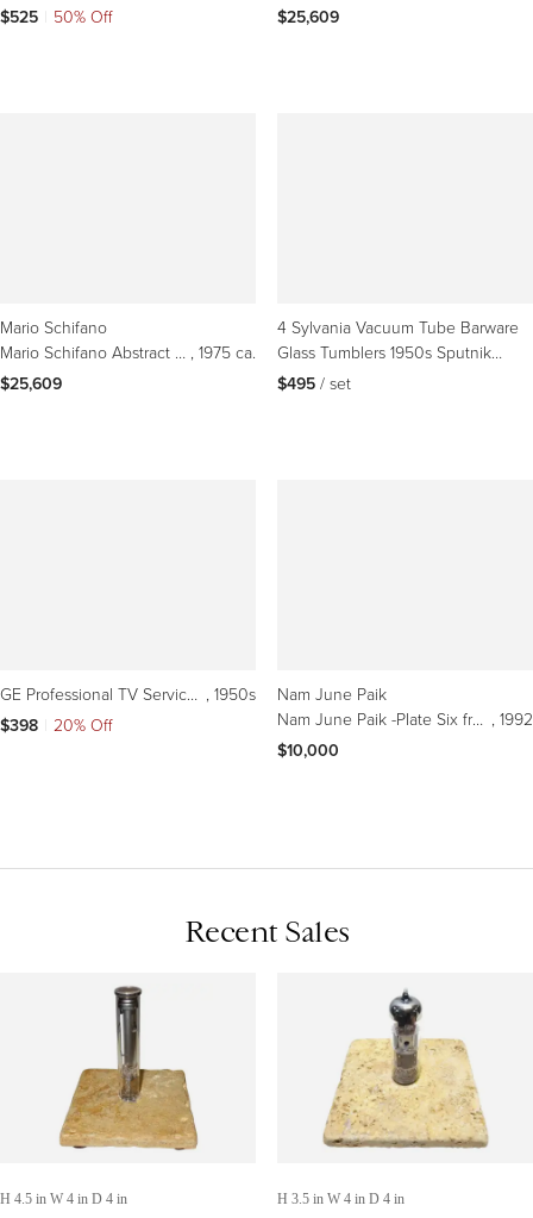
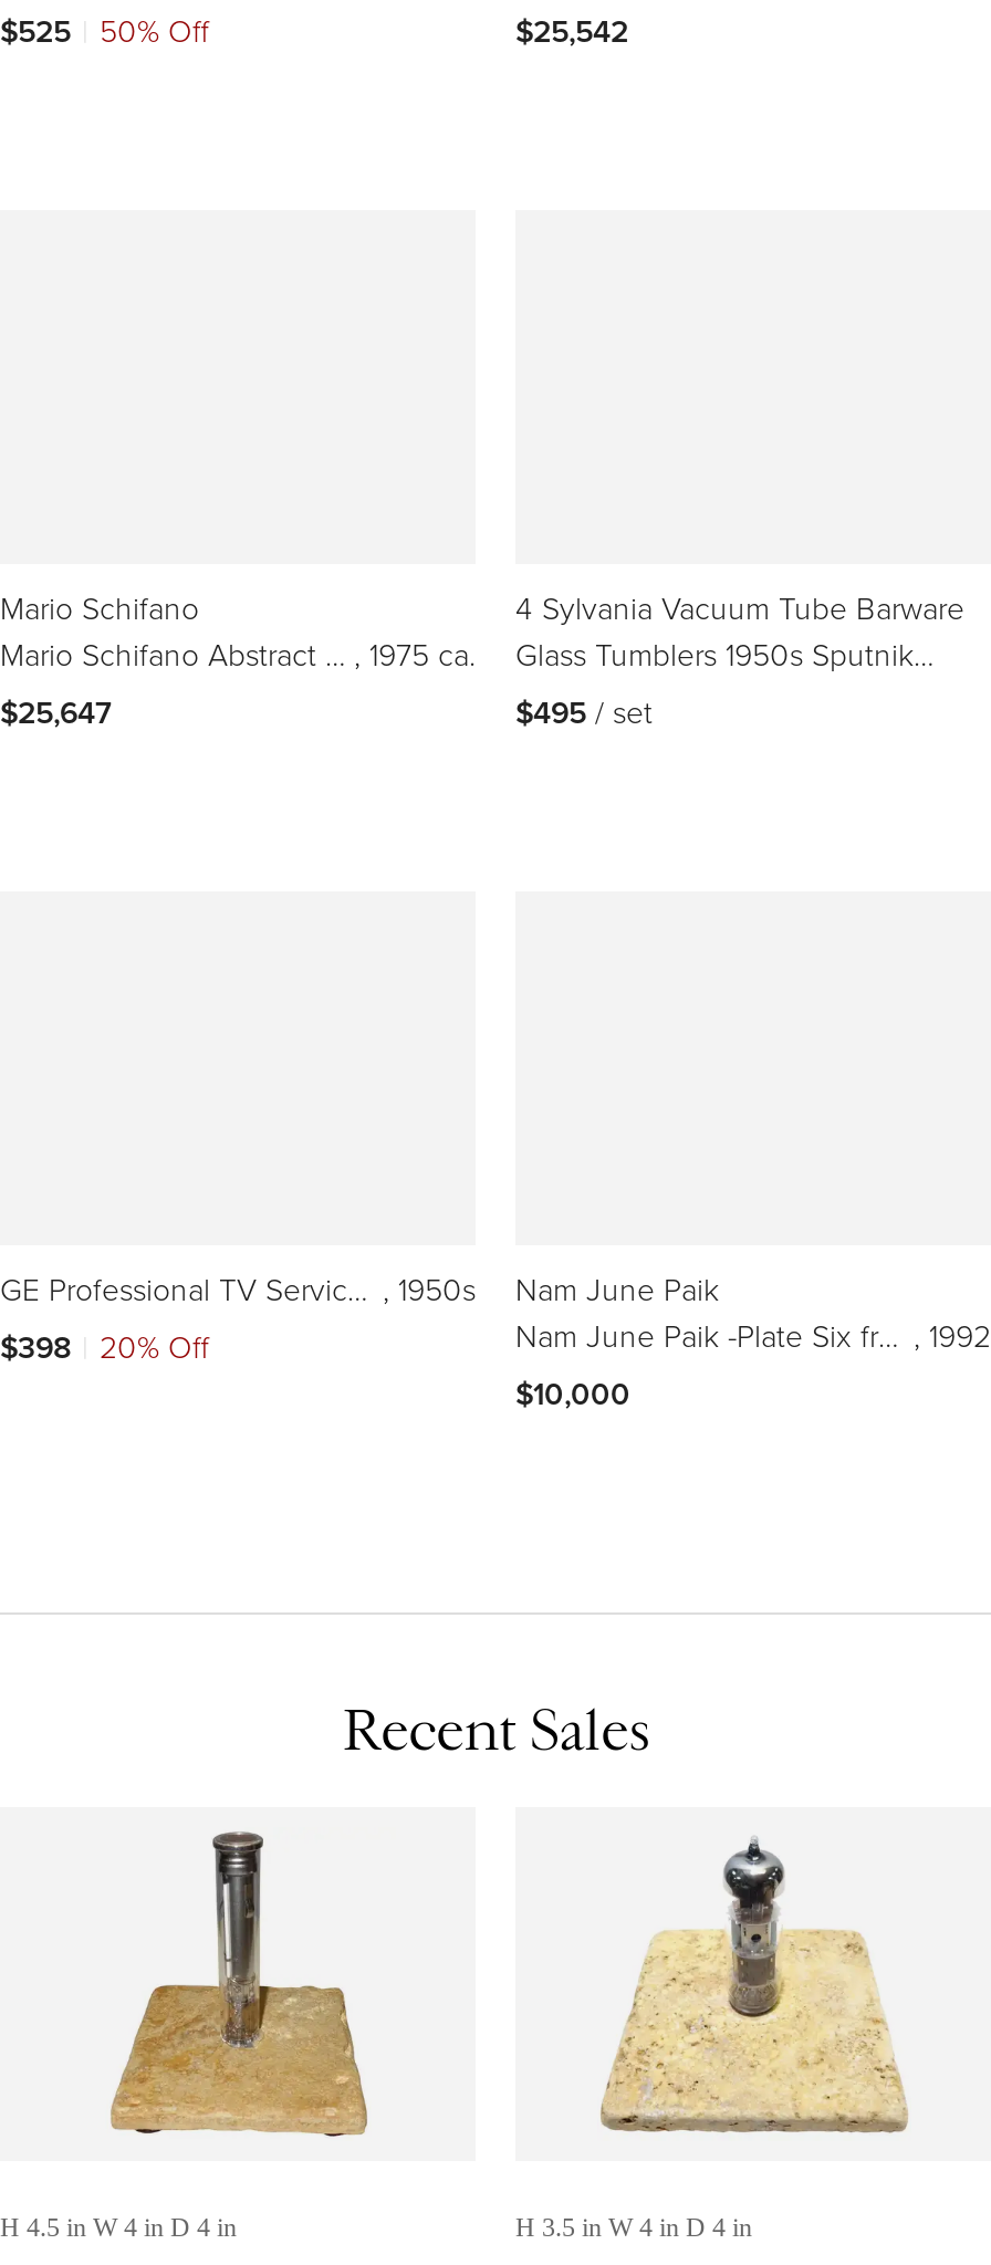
- $25,609
+ $25,542

- $25,609
+ $25,647
